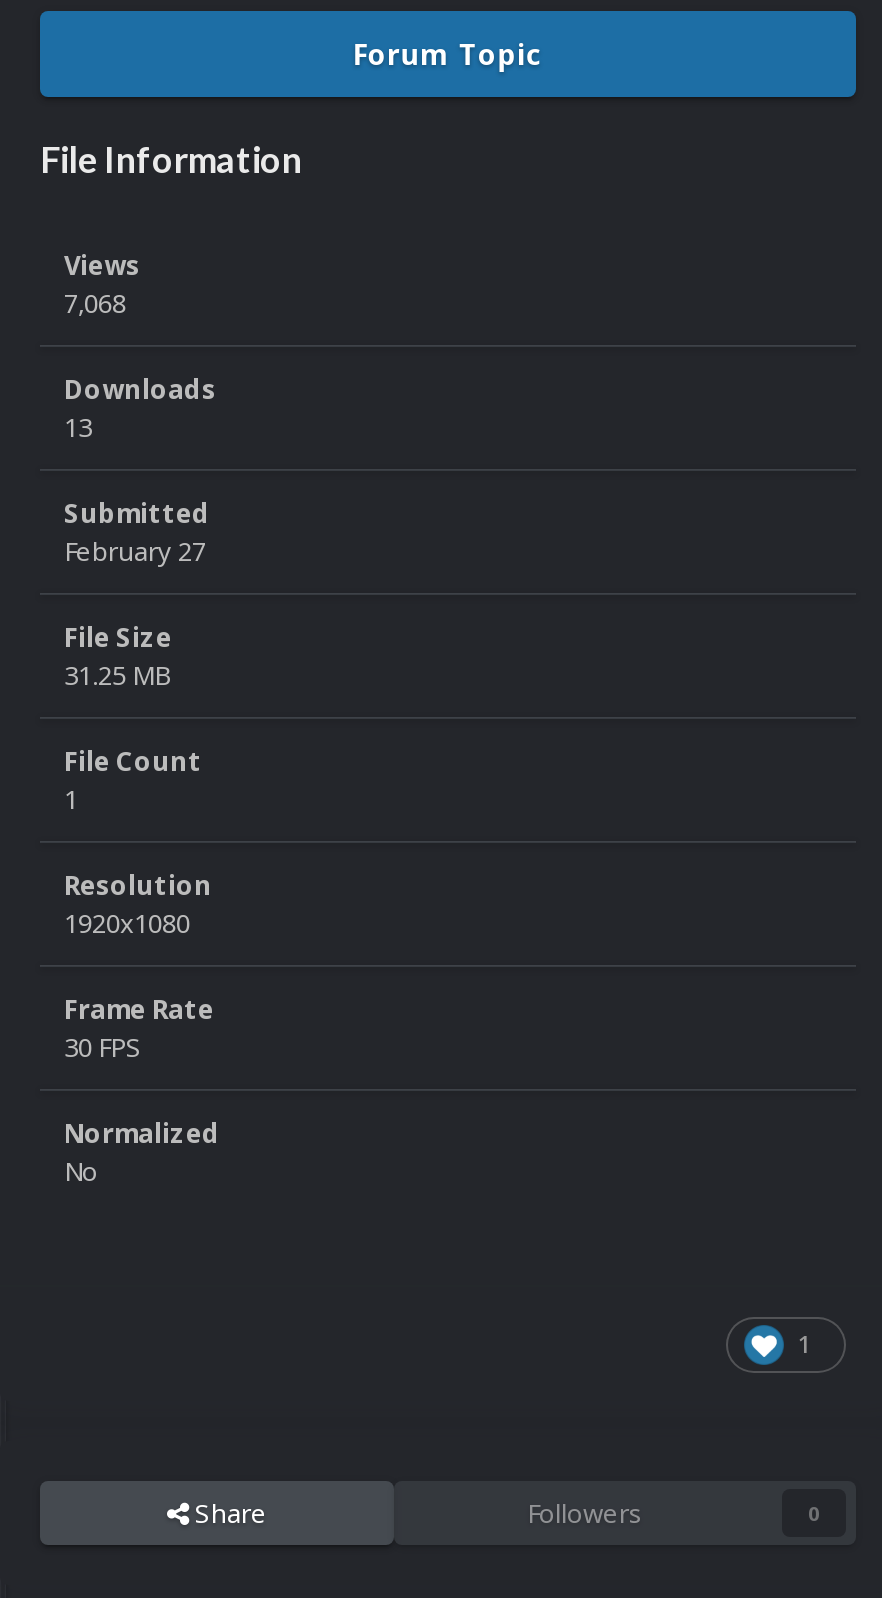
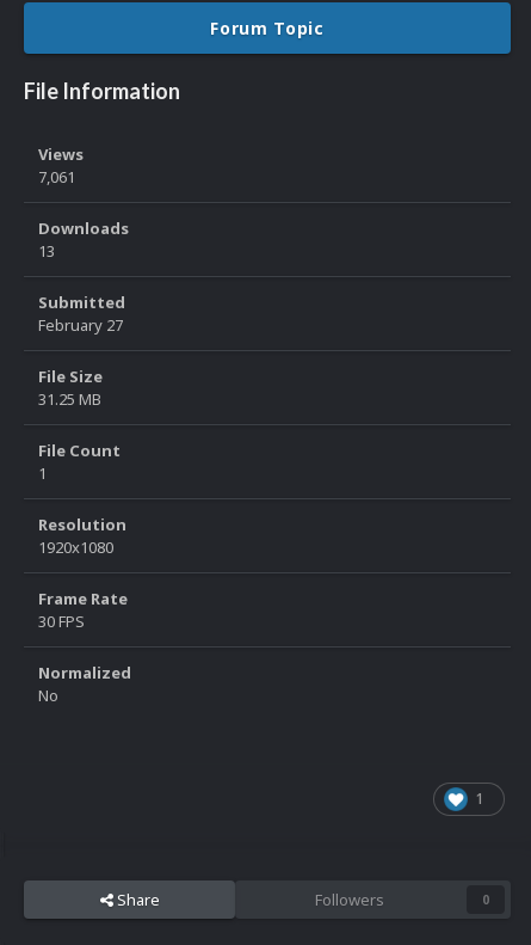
- 7,068
+ 7,061
